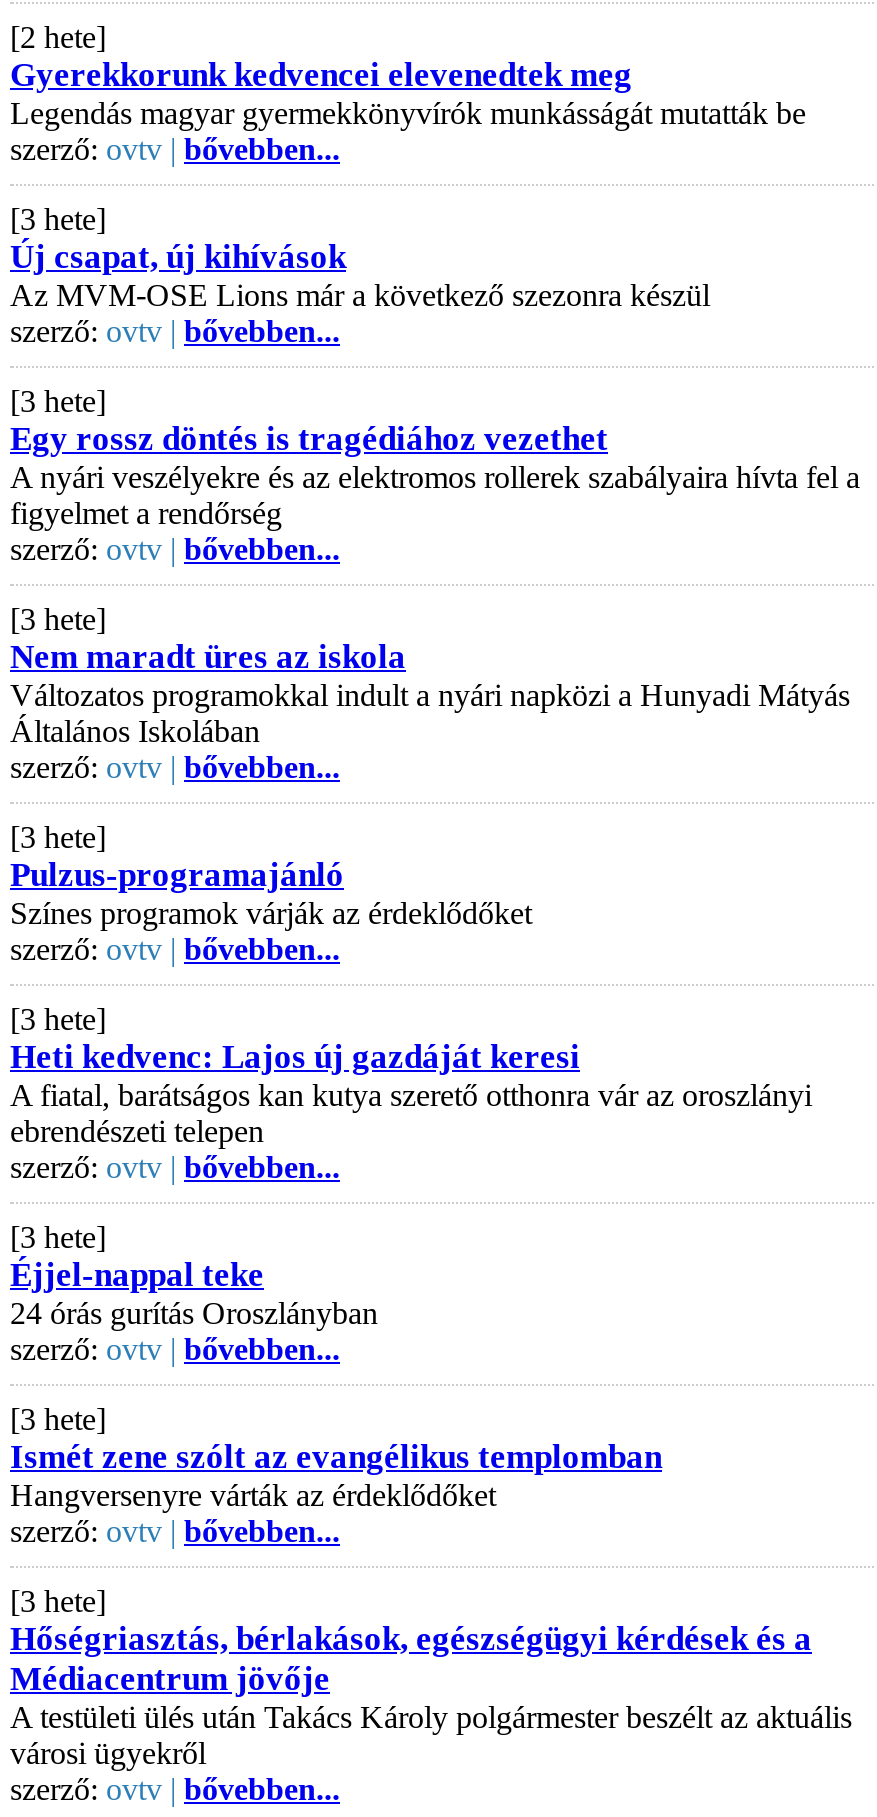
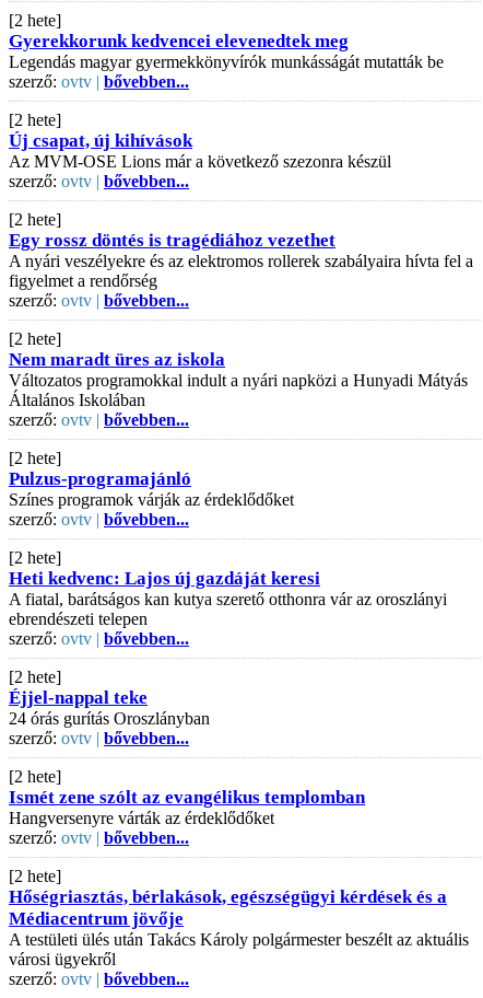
- [3 hete]
+ [2 hete]

- [3 hete]
+ [2 hete]

- [3 hete]
+ [2 hete]

- [3 hete]
+ [2 hete]

- [3 hete]
+ [2 hete]

- [3 hete]
+ [2 hete]

- [3 hete]
+ [2 hete]

- [3 hete]
+ [2 hete]
